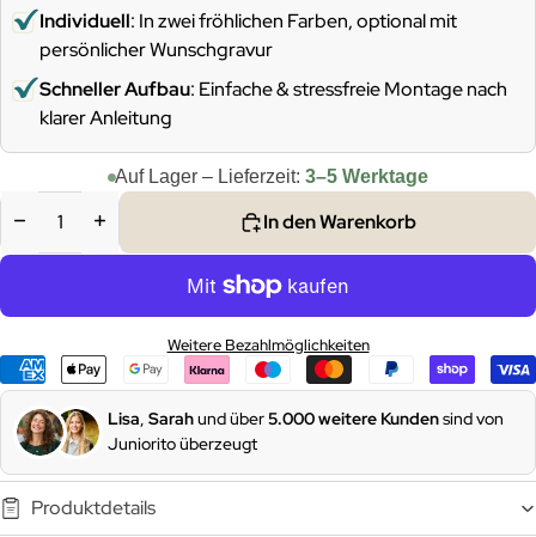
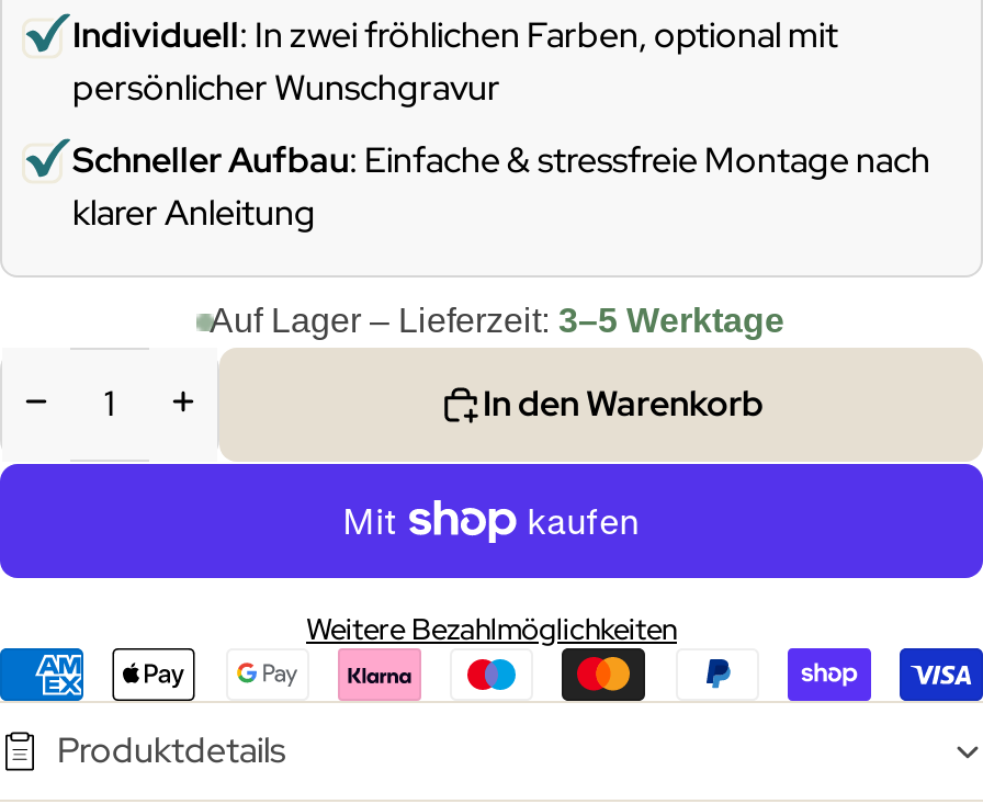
- [image]
- Lisa, Sarah und über 5.000 weitere Kundensind von
- Juniorito überzeugt
